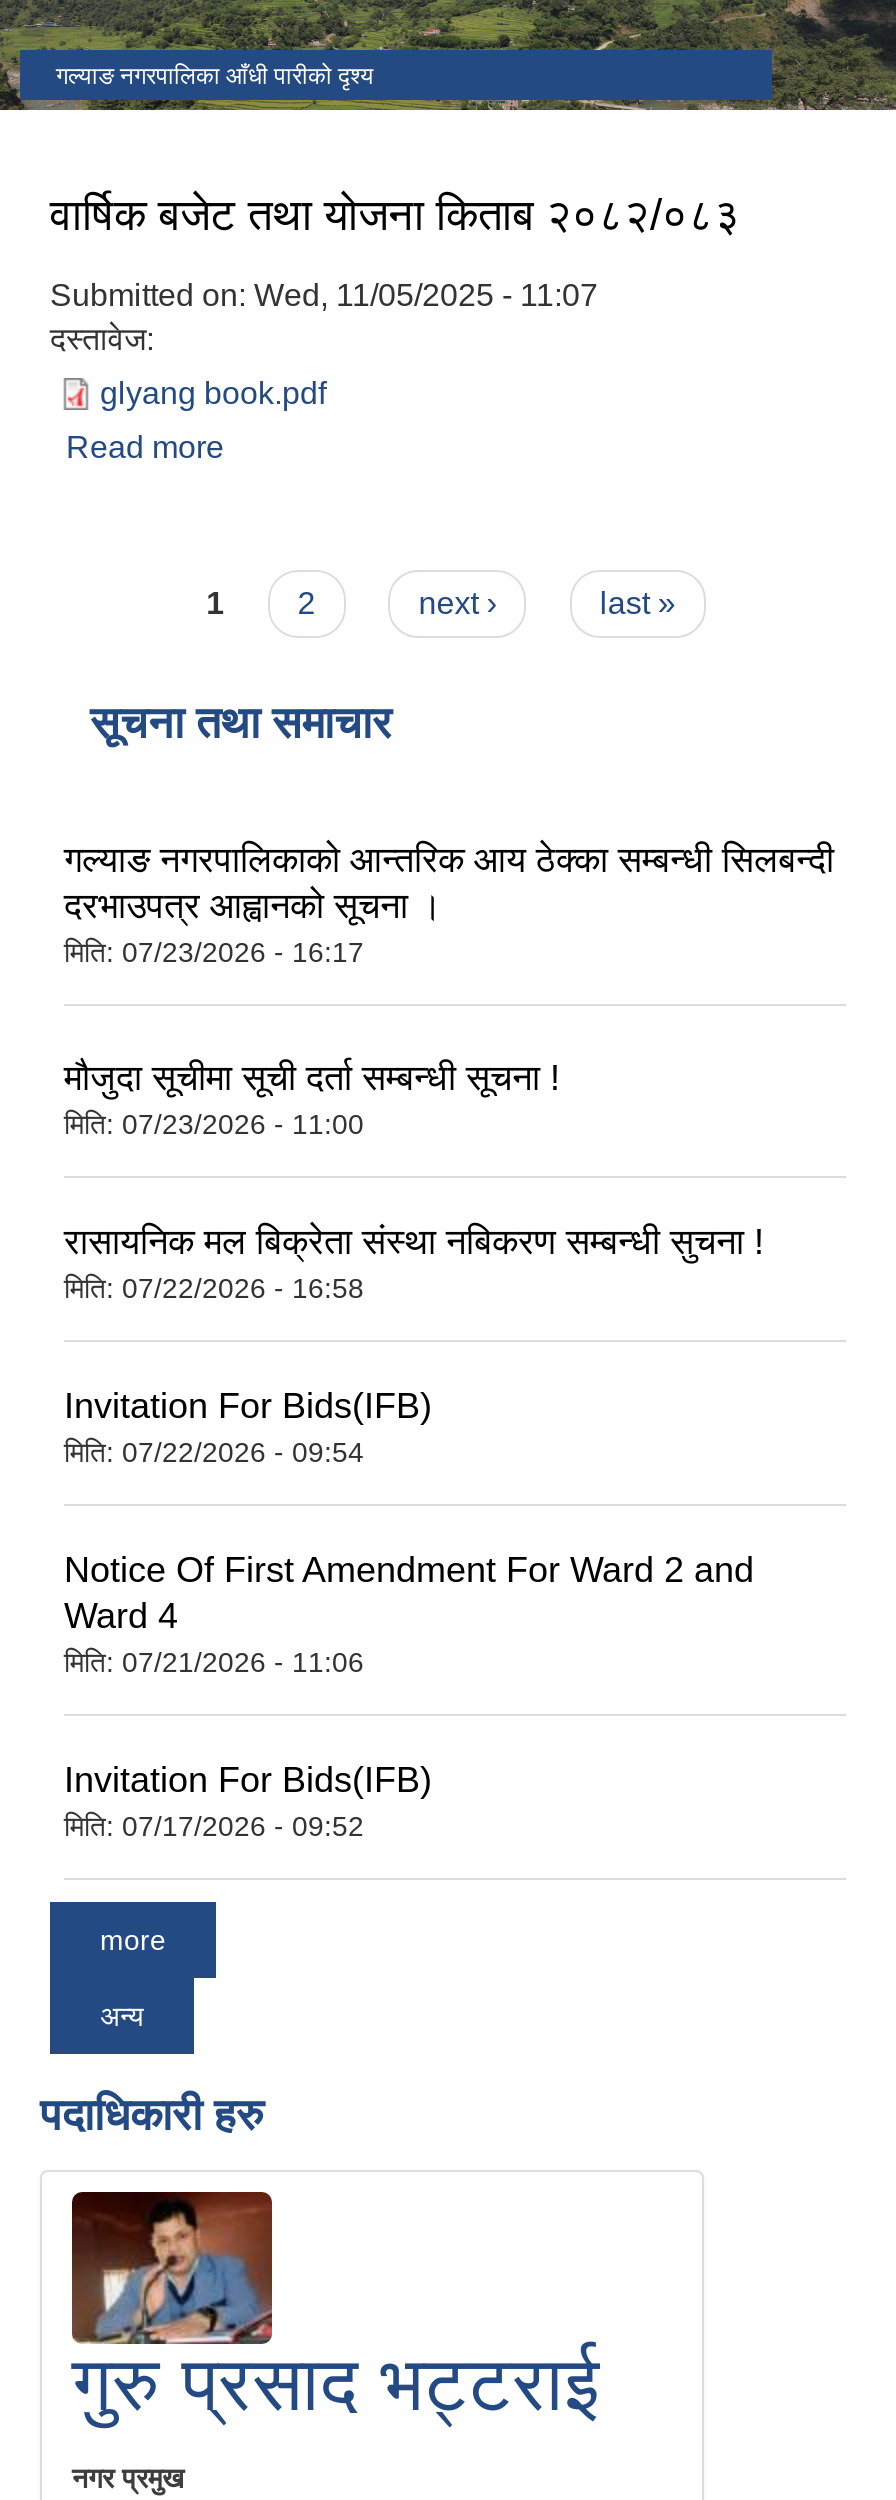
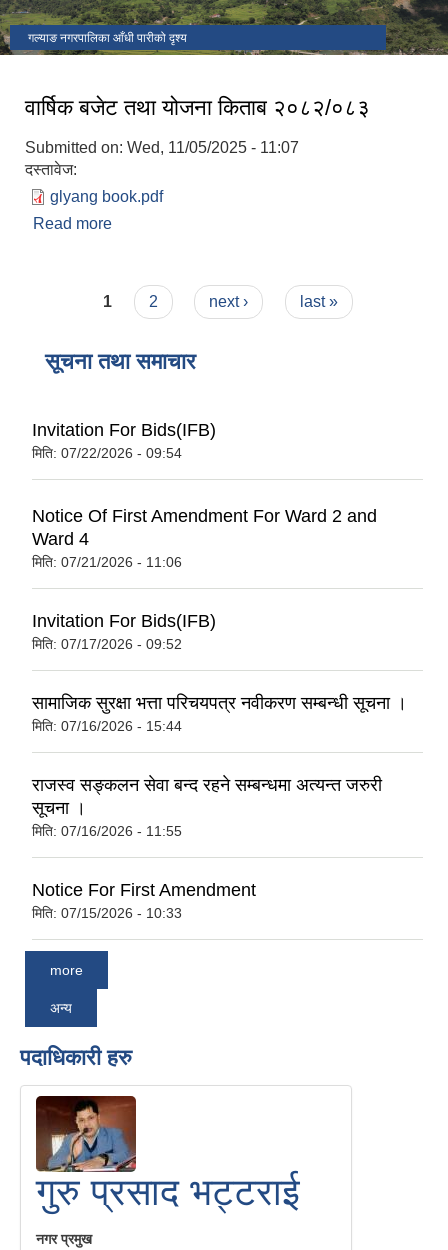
- गल्याङ नगरपालिकाको आन्तरिक आय ठेक्का सम्बन्धी सिलबन्दी
- दरभाउपत्र आह्वानको सूचना ।
- मिति: 07/23/2026 - 16:17
- मौजुदा सूचीमा सूची दर्ता सम्बन्धी सूचना !
- मिति: 07/23/2026 - 11:00
- रासायनिक मल बिक्रेता संस्था नबिकरण सम्बन्धी सुचना !
- मिति: 07/22/2026 - 16:58

moved up: Invitation For Bids(IFB) | मिति: 07/22/2026 - 09:54

moved up: Notice Of First Amendment For Ward 2 and | Ward 4 | मिति: 07/21/2026 - 11:06 | Invitation For Bids(IFB) | मिति: 07/17/2026 - 09:52

+ सामाजिक सुरक्षा भत्ता परिचयपत्र नवीकरण सम्बन्धी सूचना ।
+ मिति: 07/16/2026 - 15:44
+ राजस्व सङ्कलन सेवा बन्द रहने सम्बन्धमा अत्यन्त जरुरी
+ सूचना ।
+ मिति: 07/16/2026 - 11:55
+ Notice For First Amendment
+ मिति: 07/15/2026 - 10:33
